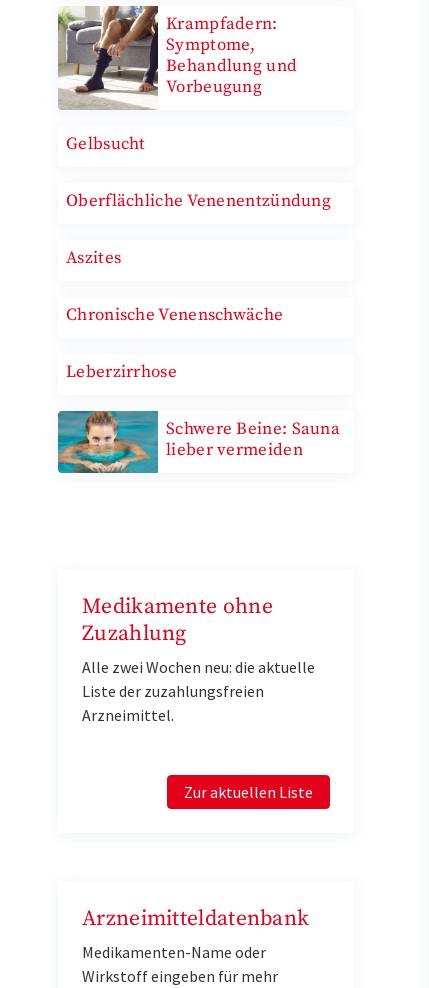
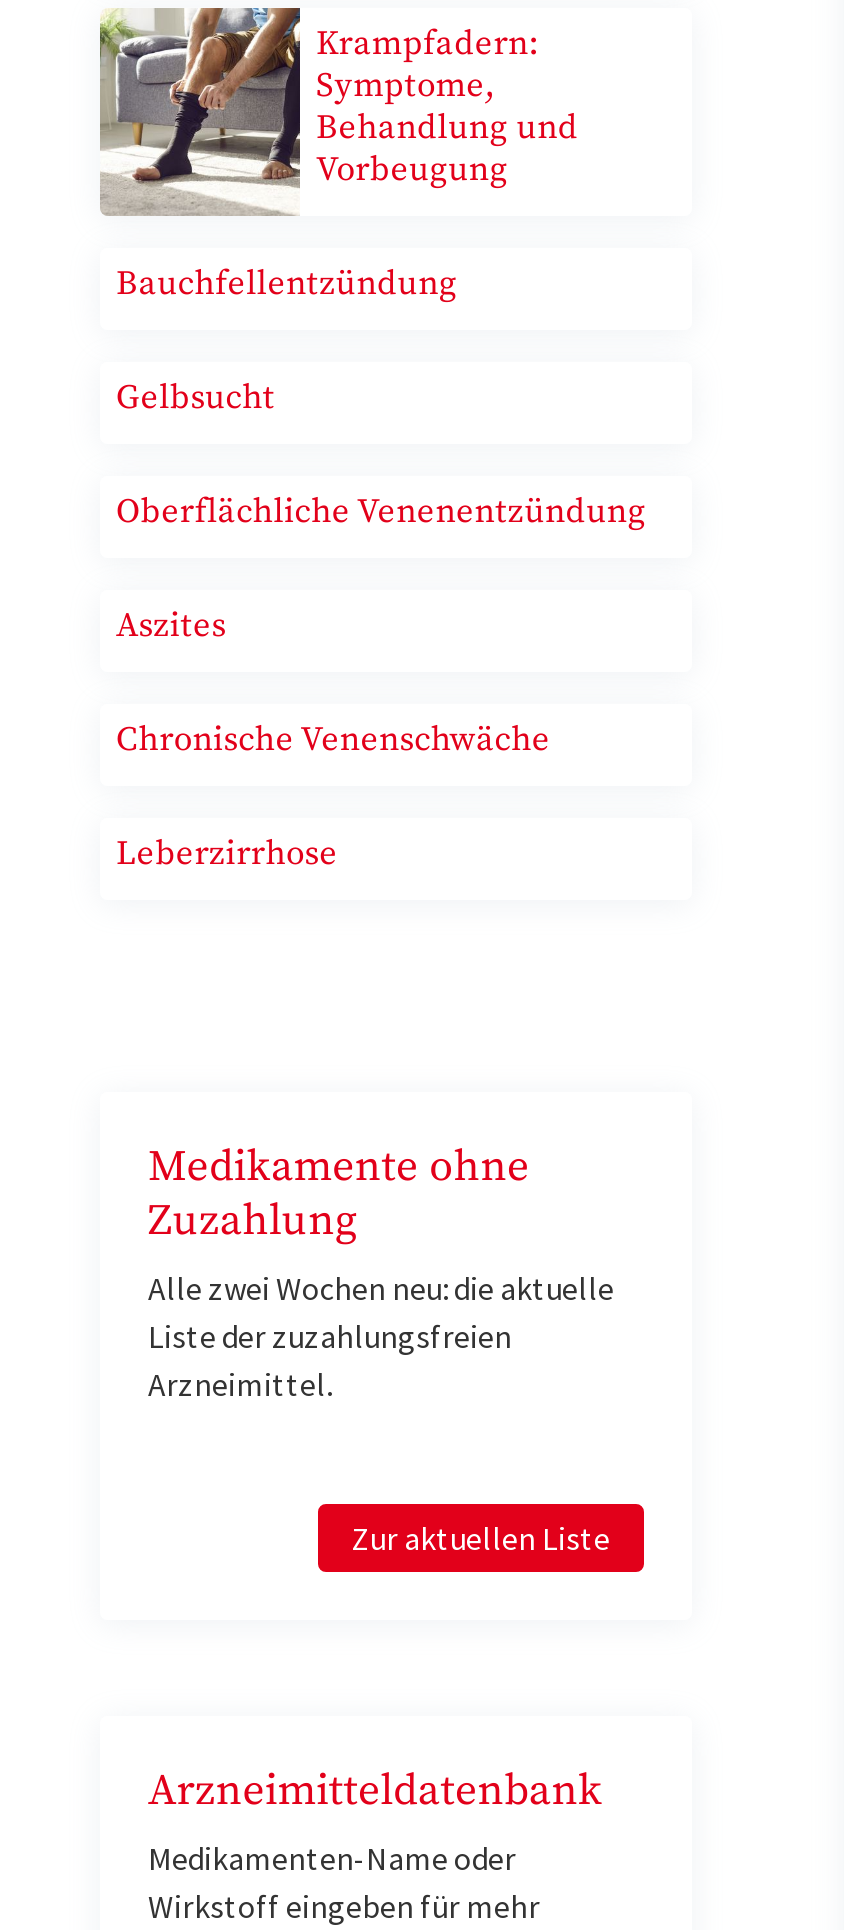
+ Bauchfellentzündung

moved down: Gelbsucht | Oberflächliche Venenentzündung | Aszites | Chronische Venenschwäche | Leberzirrhose

- [image]
- Schwere Beine: Sauna
- lieber vermeiden
